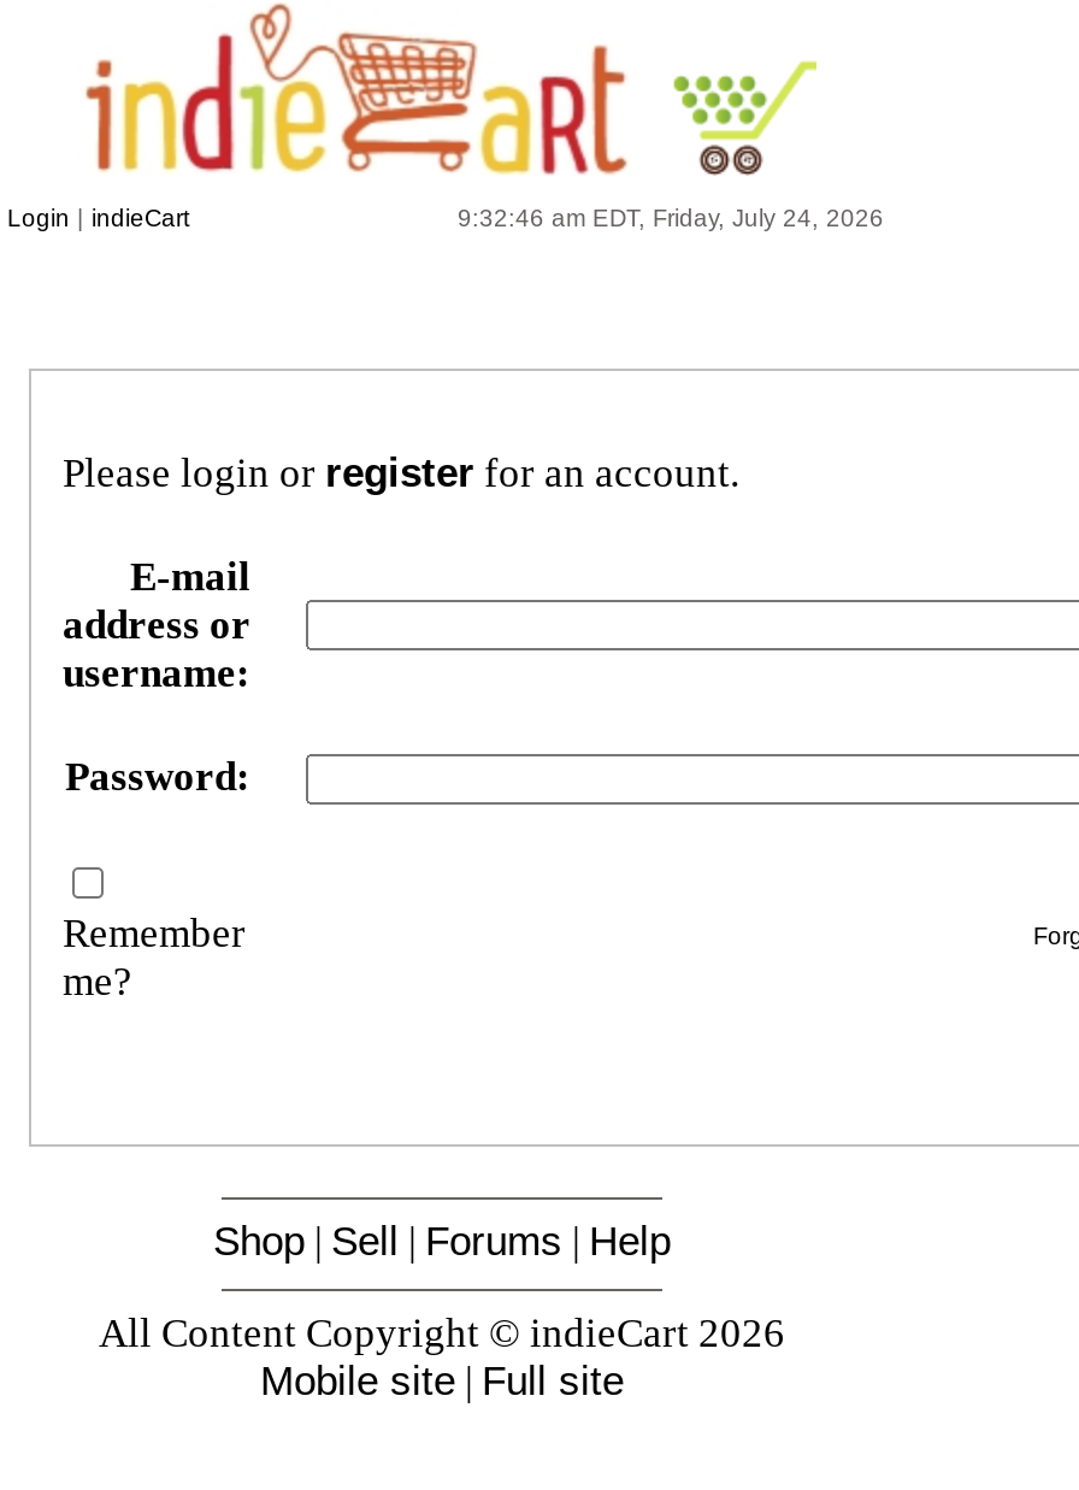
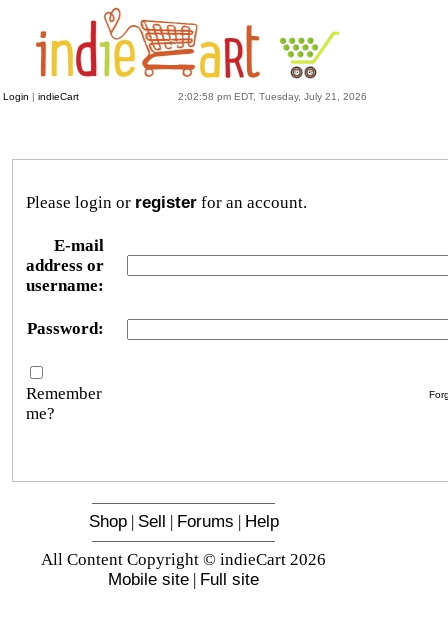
- 9:32:46 am EDT, Friday, July 24, 2026
+ 2:02:58 pm EDT, Tuesday, July 21, 2026
